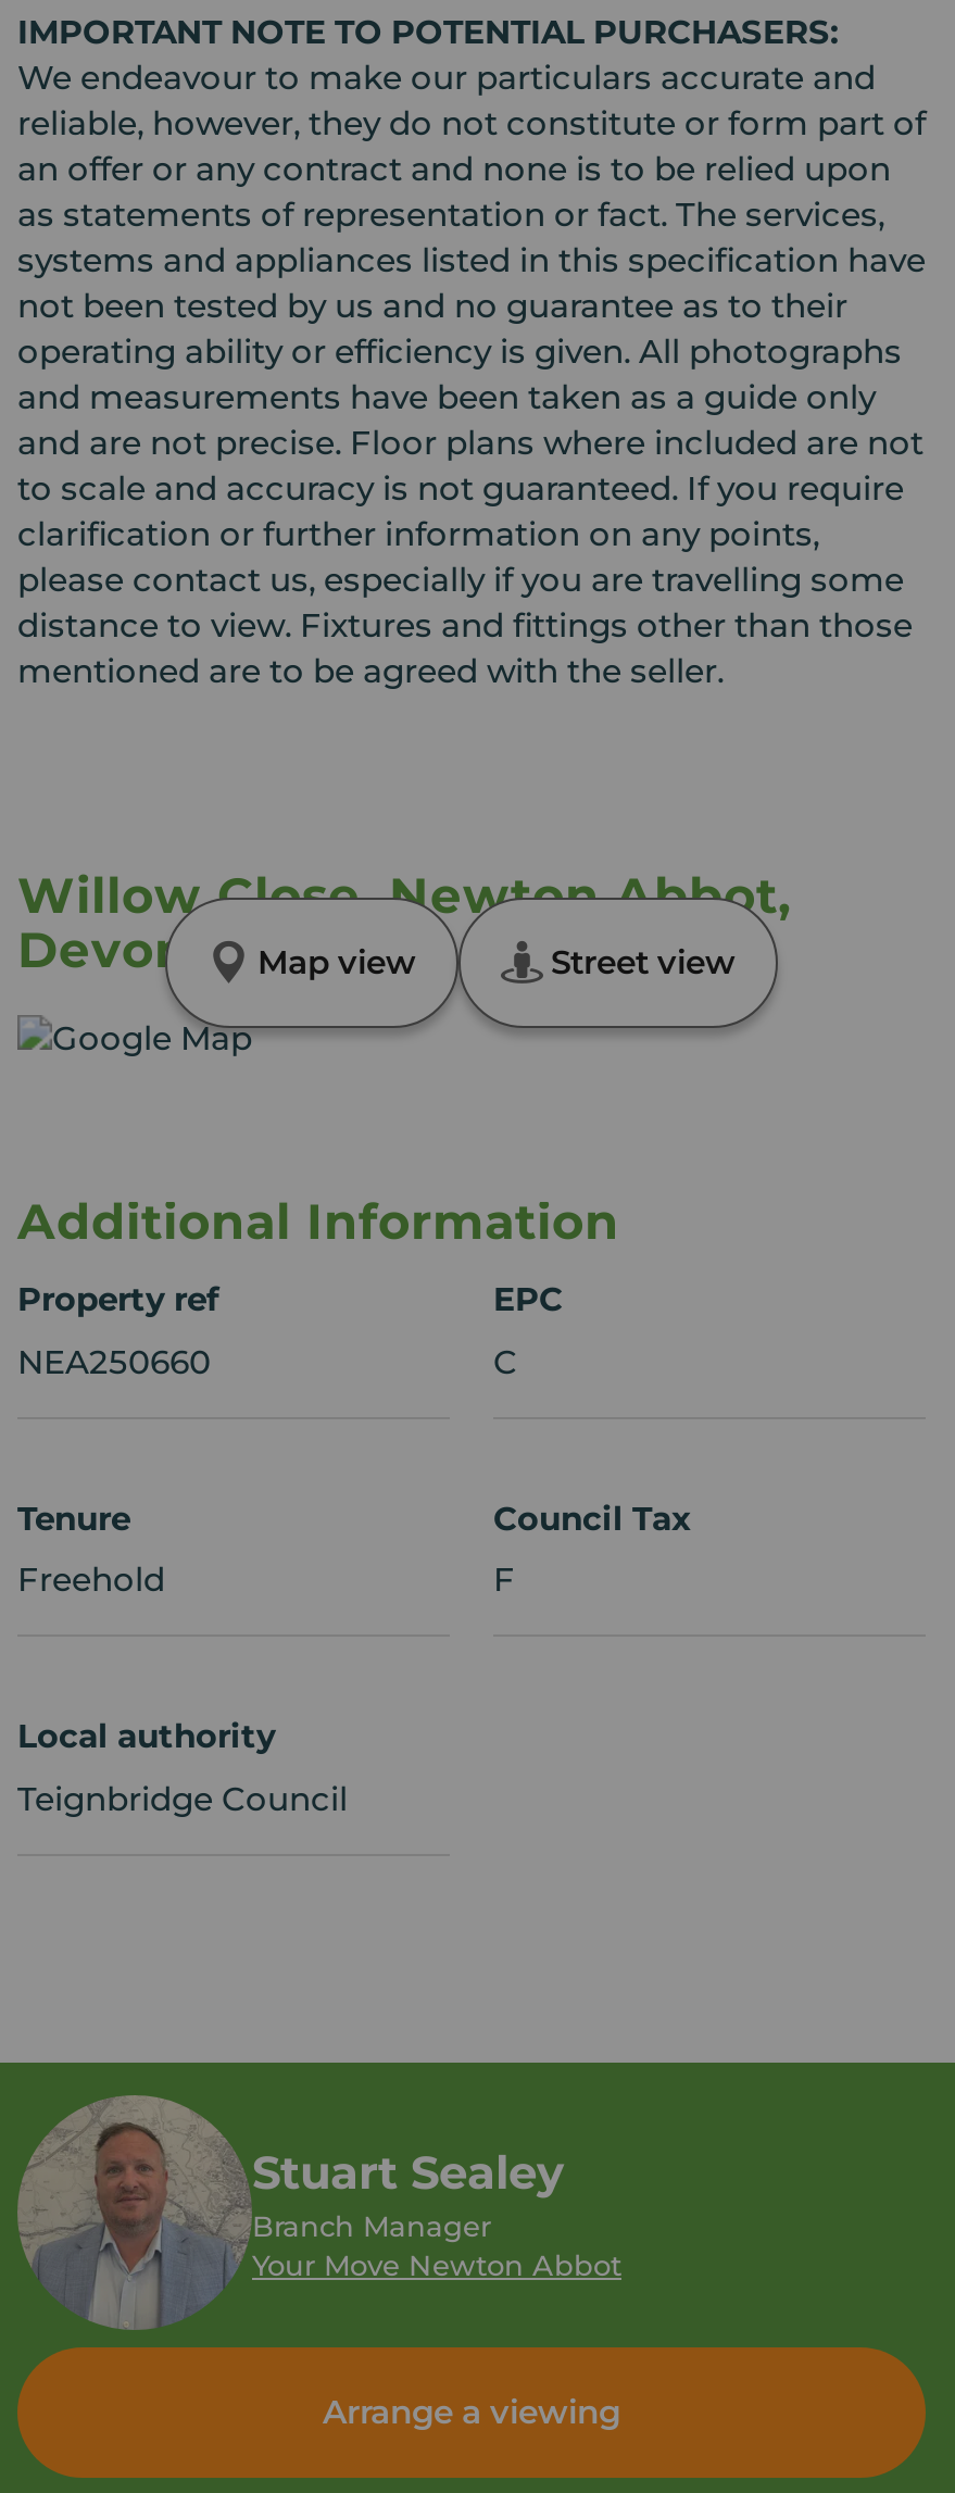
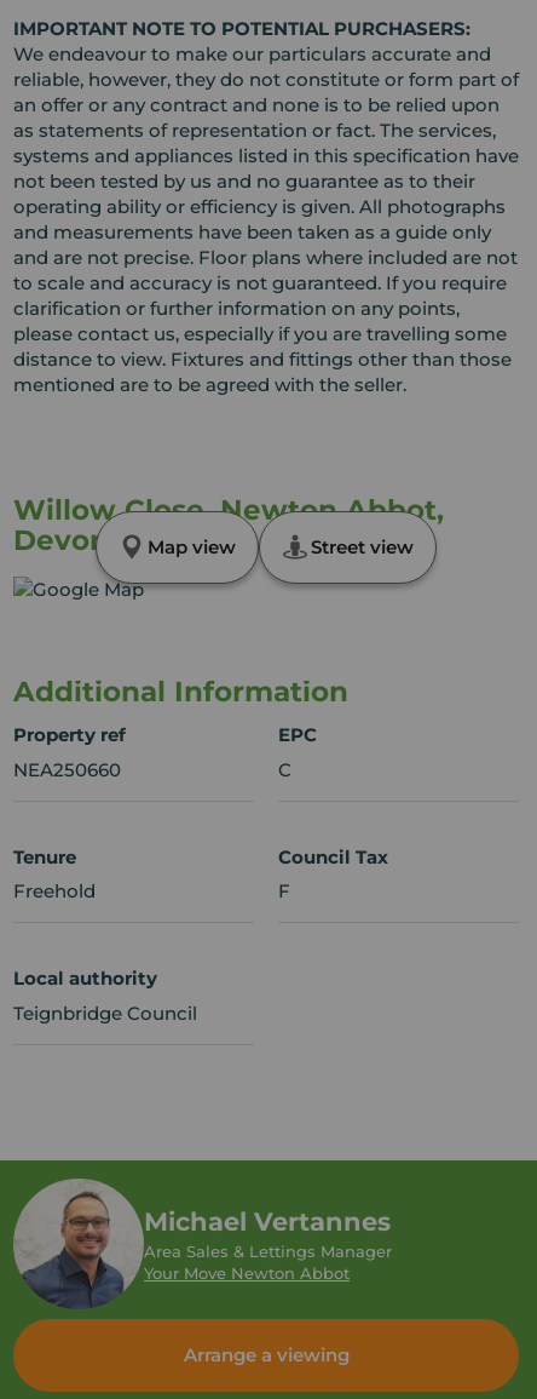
- [image]
- Stuart Sealey
- Branch Manager
+ [image]
+ Michael Vertannes
+ Area Sales & Lettings Manager
